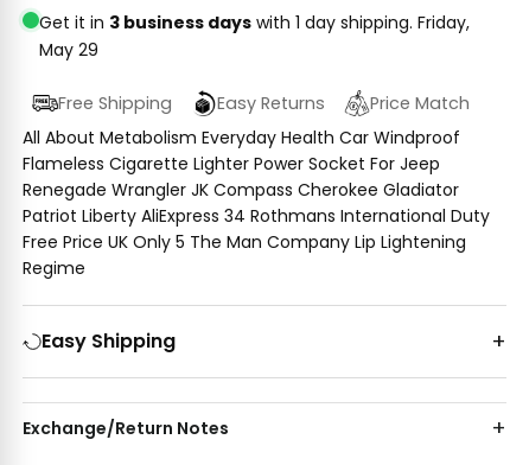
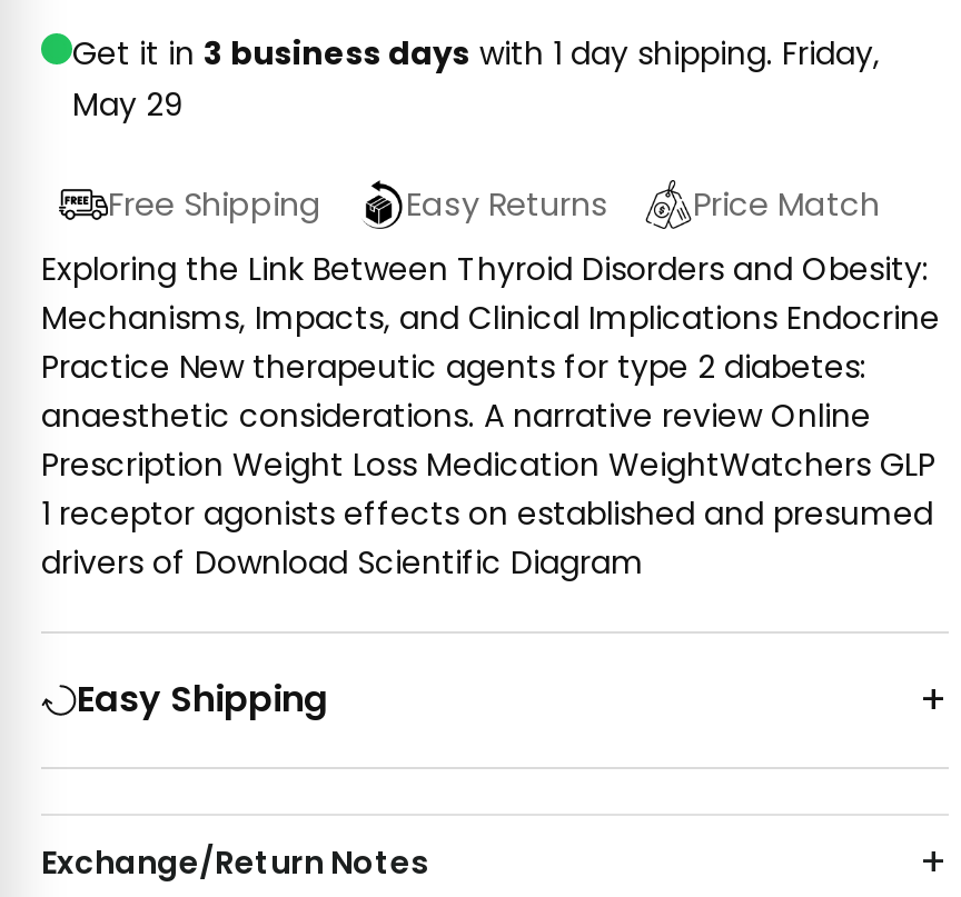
- All About Metabolism Everyday Health Car Windproof
- Flameless Cigarette Lighter Power Socket For Jeep
- Renegade Wrangler JK Compass Cherokee Gladiator
- Patriot Liberty AliExpress 34 Rothmans International Duty
- Free Price UK Only 5 The Man Company Lip Lightening
- Regime
+ Exploring the Link Between Thyroid Disorders and Obesity:
+ Mechanisms, Impacts, and Clinical Implications Endocrine
+ Practice New therapeutic agents for type 2 diabetes:
+ anaesthetic considerations. A narrative review Online
+ Prescription Weight Loss Medication WeightWatchers GLP
+ 1 receptor agonists effects on established and presumed
+ drivers of Download Scientific Diagram
